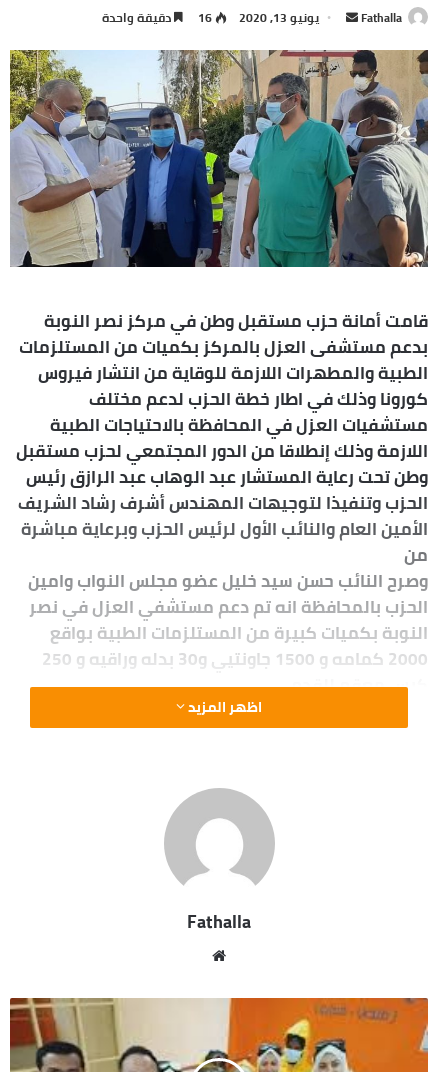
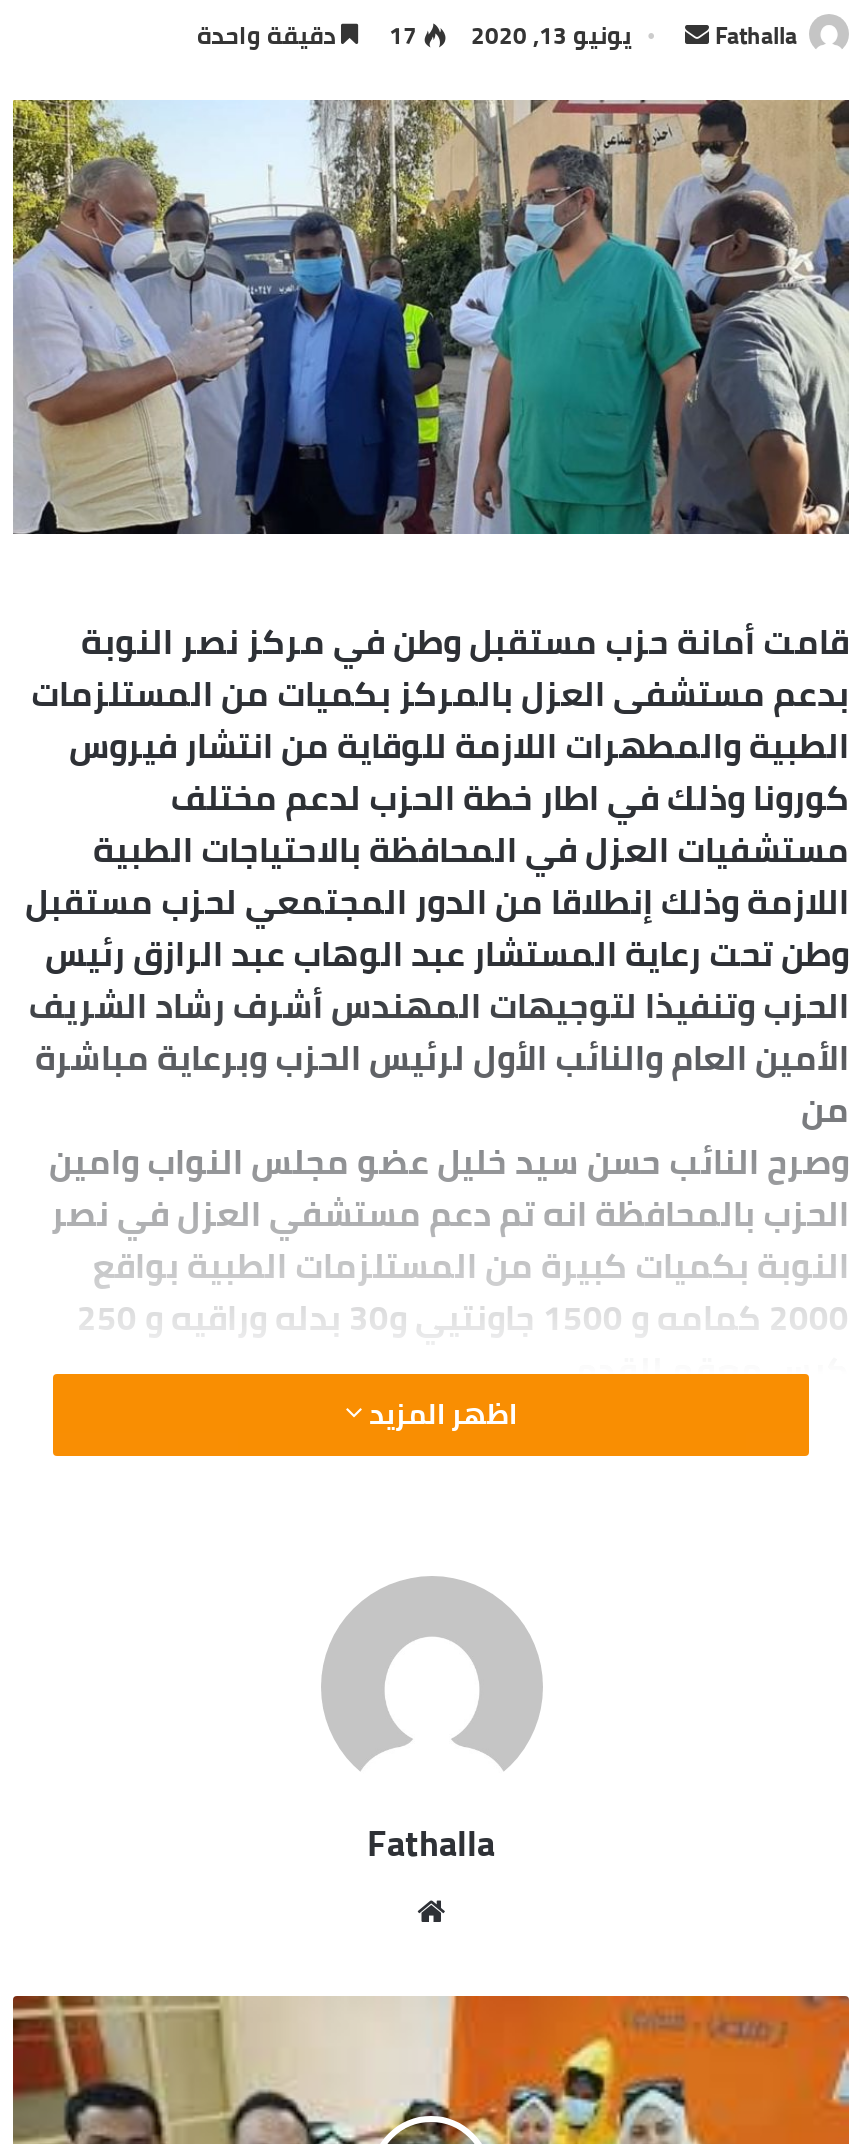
- 16 دقيقة واحدة
+ 17 دقيقة واحدة
